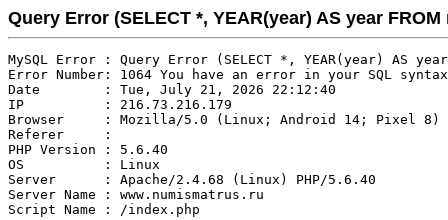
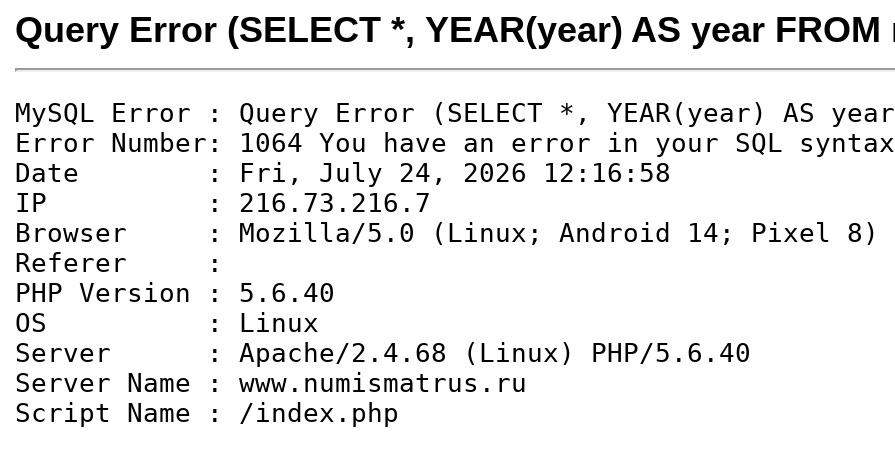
- Date : Tue, July 21, 2026 22:12:40
+ Date : Fri, July 24, 2026 12:16:58

- IP : 216.73.216.179
+ IP : 216.73.216.7
